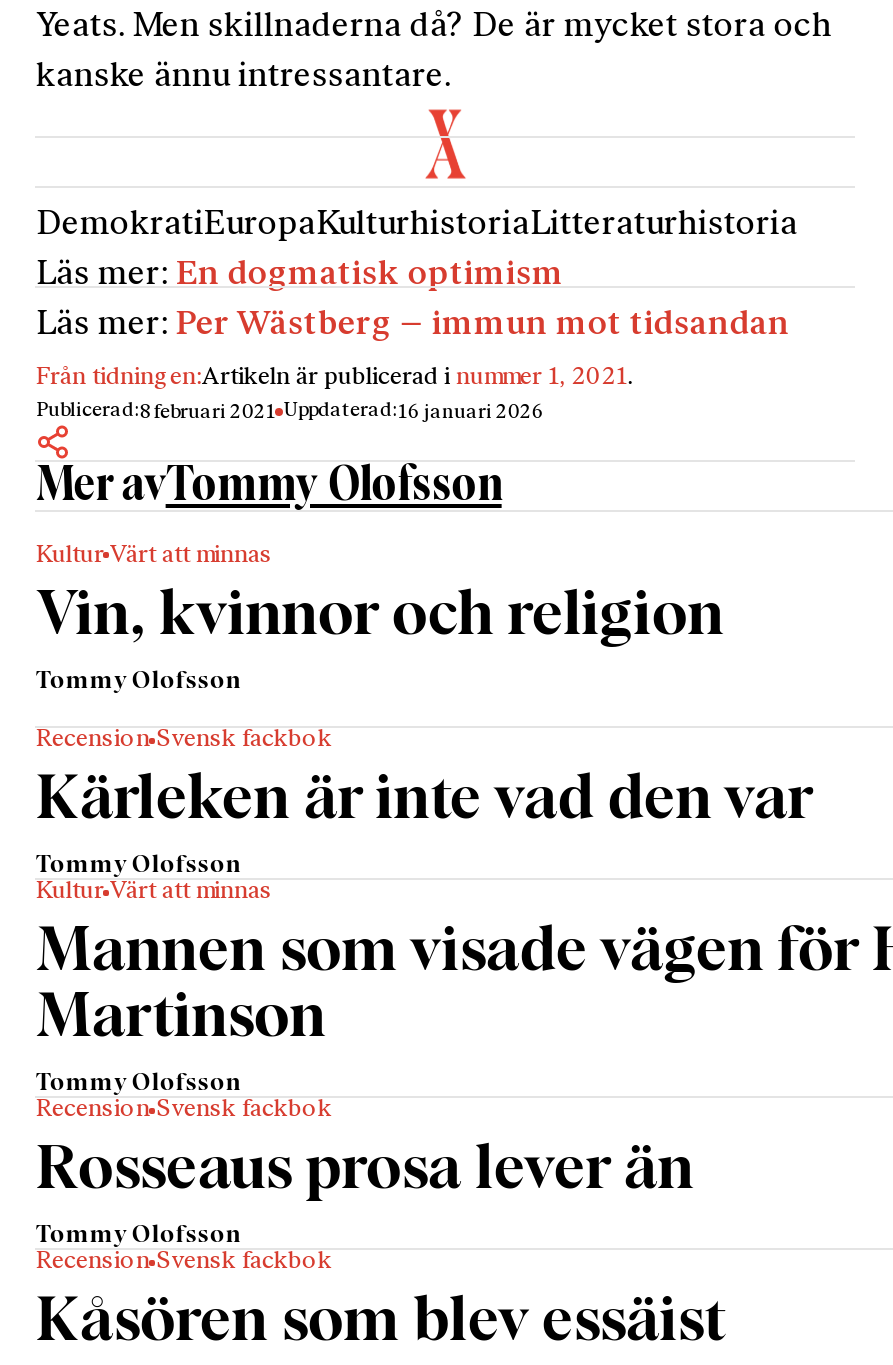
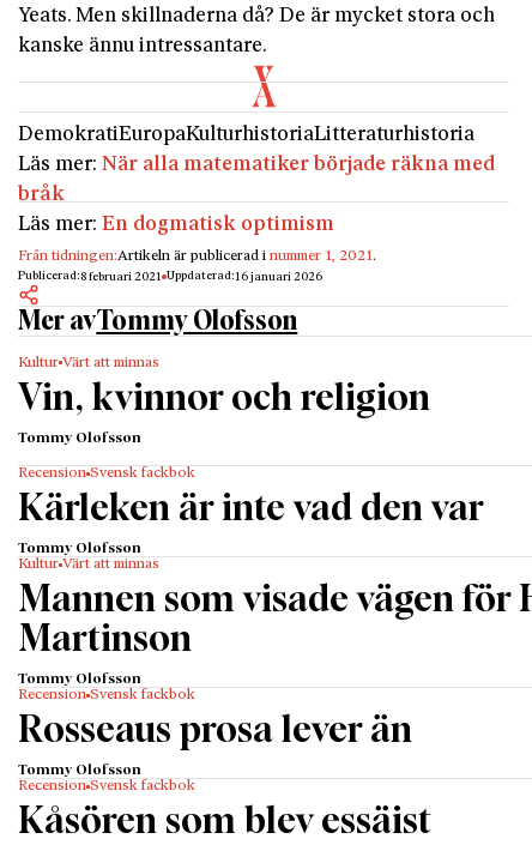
+ Läs mer: När alla matematiker började räkna med
+ bråk

moved down: Läs mer: En dogmatisk optimism

- Läs mer: Per Wästberg – immun mot tidsandan
